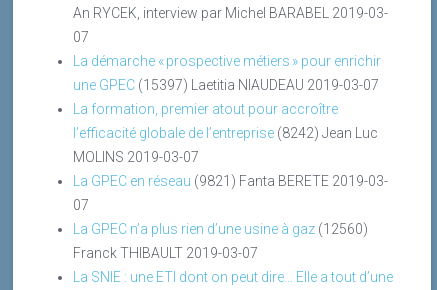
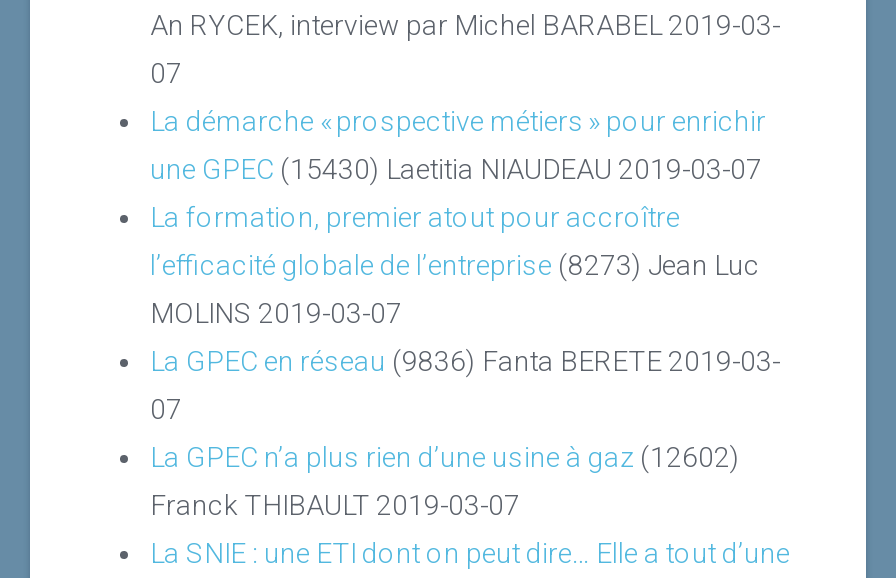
- une GPEC (15397) Laetitia NIAUDEAU 2019-03-07
+ une GPEC (15430) Laetitia NIAUDEAU 2019-03-07

- l’efficacité globale de l’entreprise (8242) Jean Luc
+ l’efficacité globale de l’entreprise (8273) Jean Luc

- La GPEC en réseau (9821) Fanta BERETE 2019-03-
+ La GPEC en réseau (9836) Fanta BERETE 2019-03-

- La GPEC n’a plus rien d’une usine à gaz (12560)
+ La GPEC n’a plus rien d’une usine à gaz (12602)
